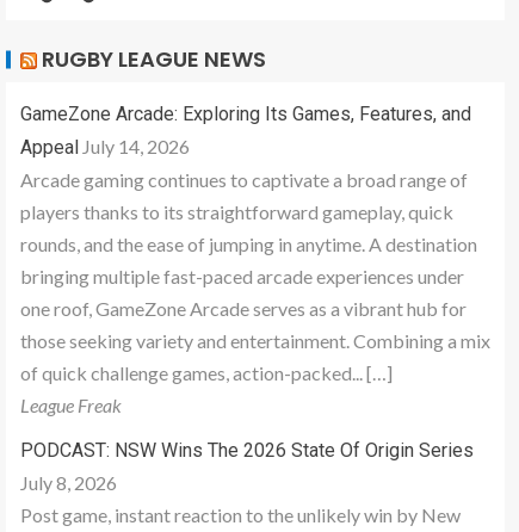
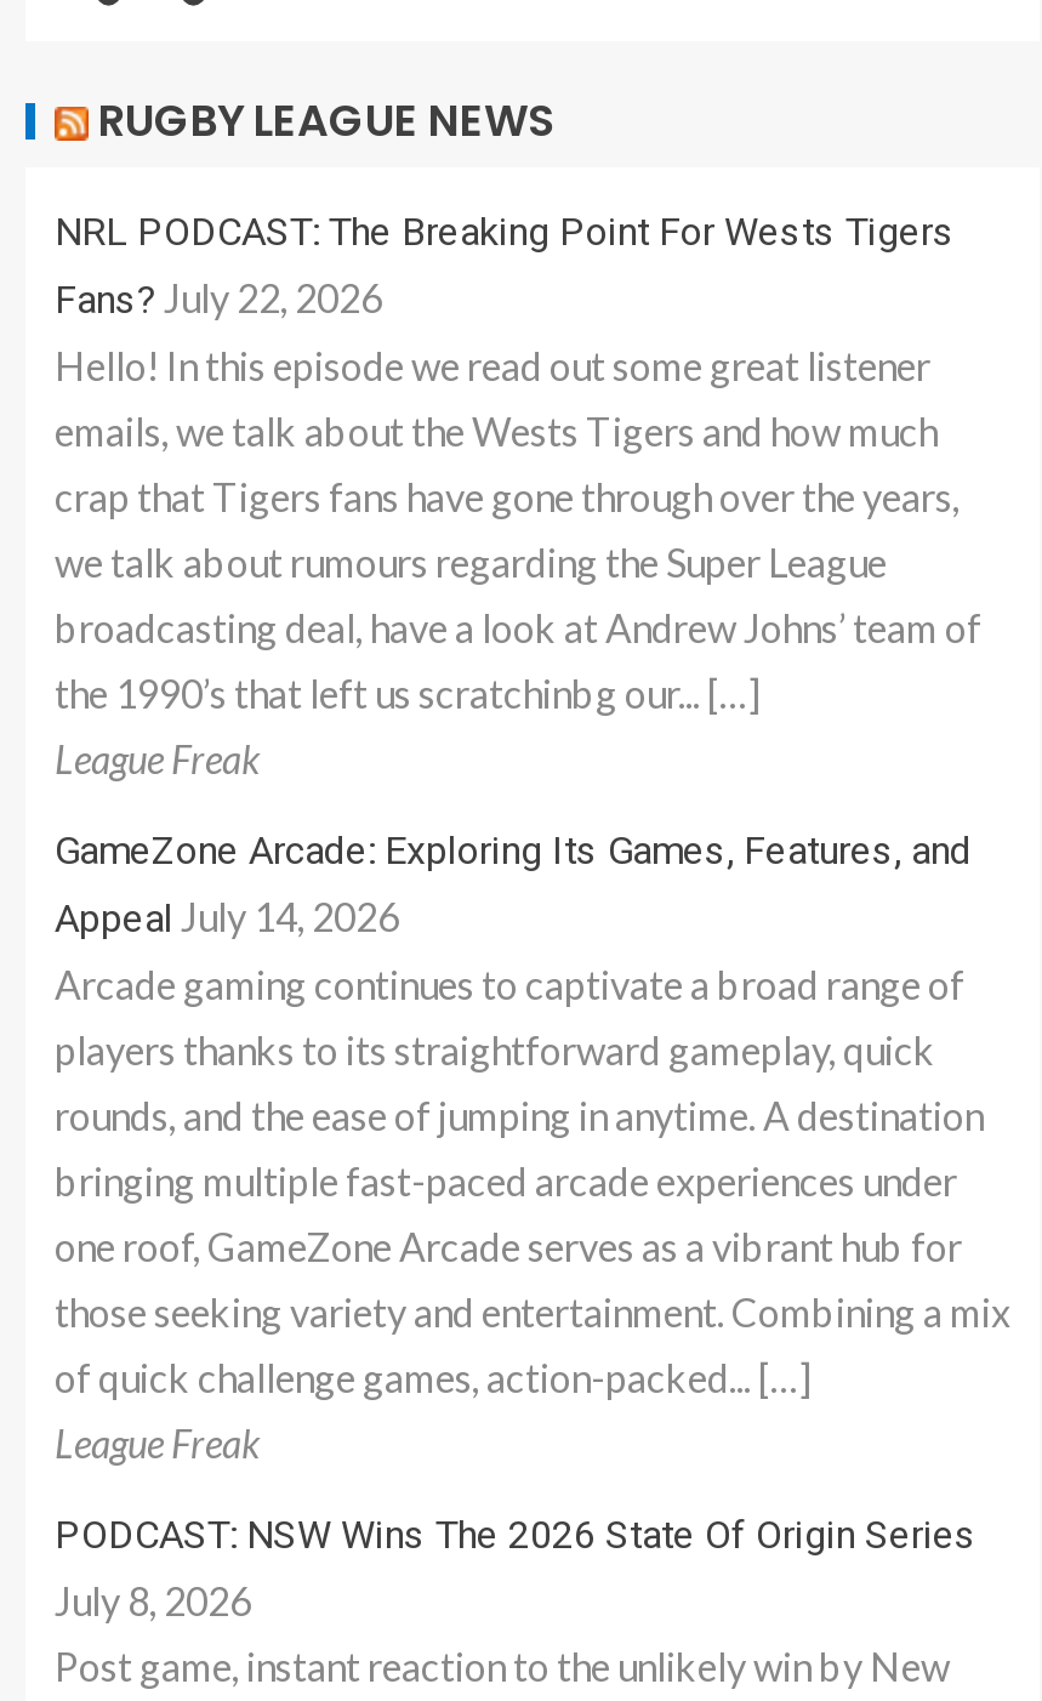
+ NRL PODCAST: The Breaking Point For Wests Tigers
+ Fans? July 22, 2026
+ Hello! In this episode we read out some great listener
+ emails, we talk about the Wests Tigers and how much
+ crap that Tigers fans have gone through over the years,
+ we talk about rumours regarding the Super League
+ broadcasting deal, have a look at Andrew Johns’ team of
+ the 1990’s that left us scratchinbg our... […]
+ League Freak
